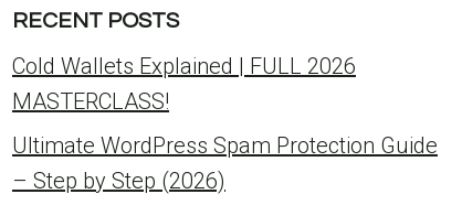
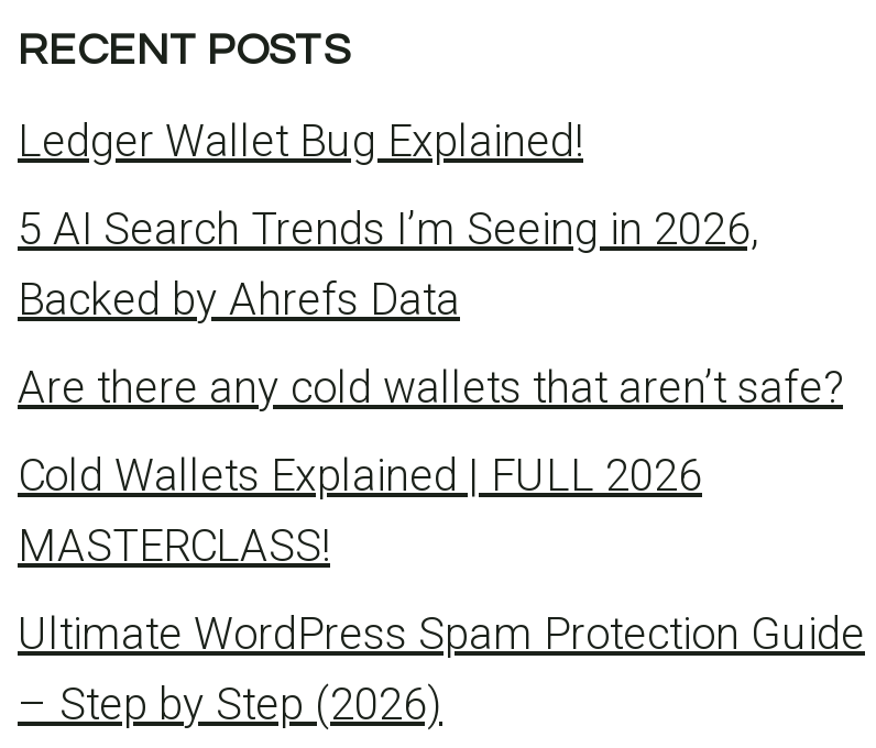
+ Ledger Wallet Bug Explained!
+ 5 AI Search Trends I’m Seeing in 2026,
+ Backed by Ahrefs Data
+ Are there any cold wallets that aren’t safe?
